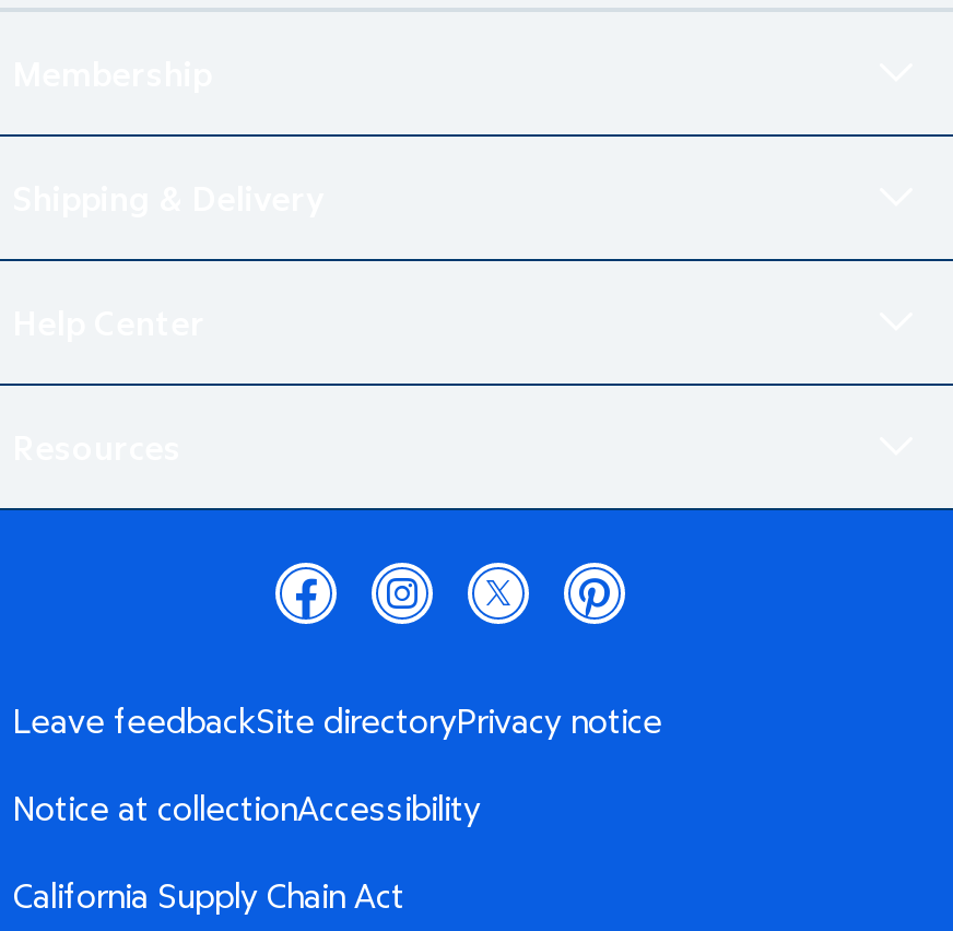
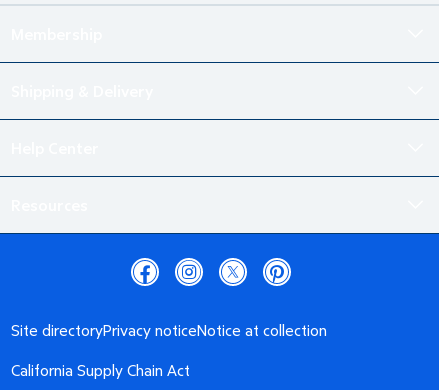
- Leave feedbackSite directoryPrivacy notice
- Notice at collectionAccessibility
+ Site directoryPrivacy noticeNotice at collection
